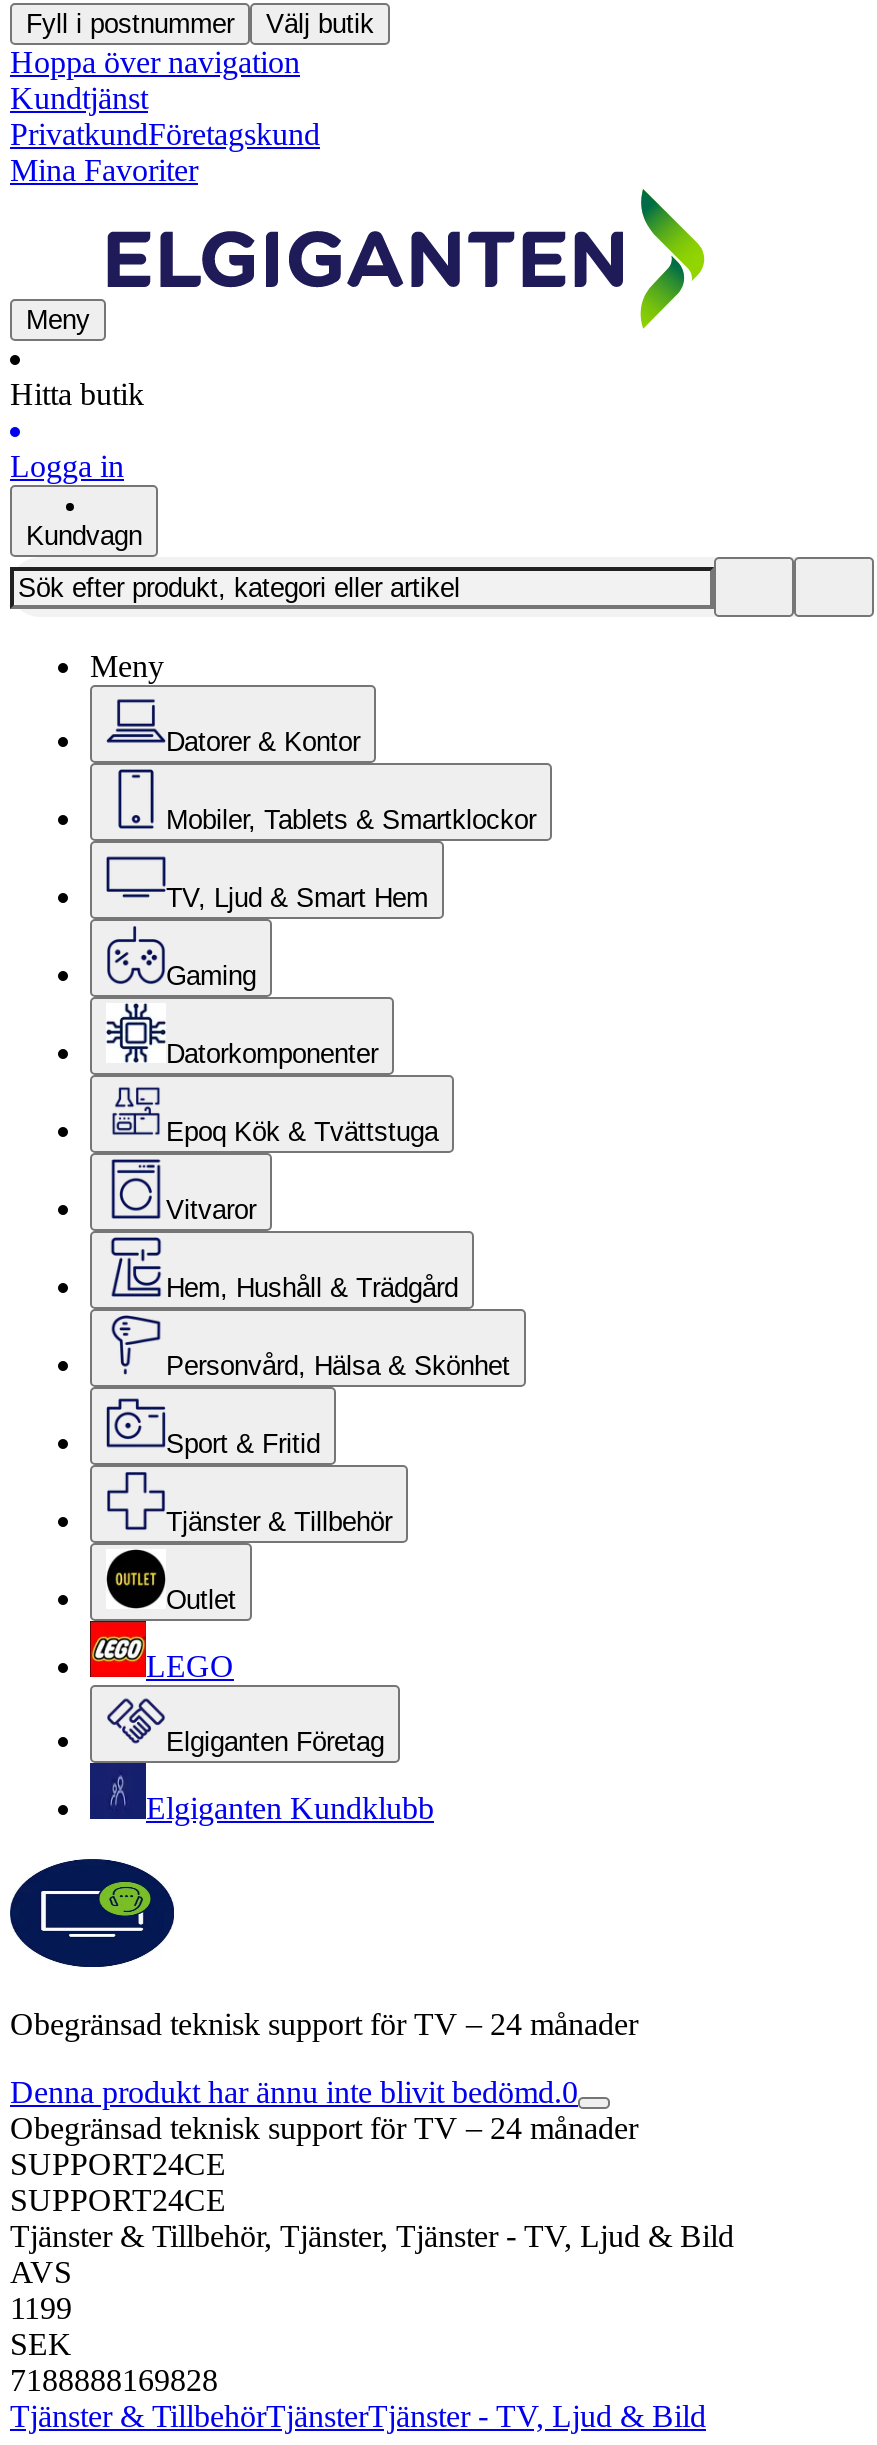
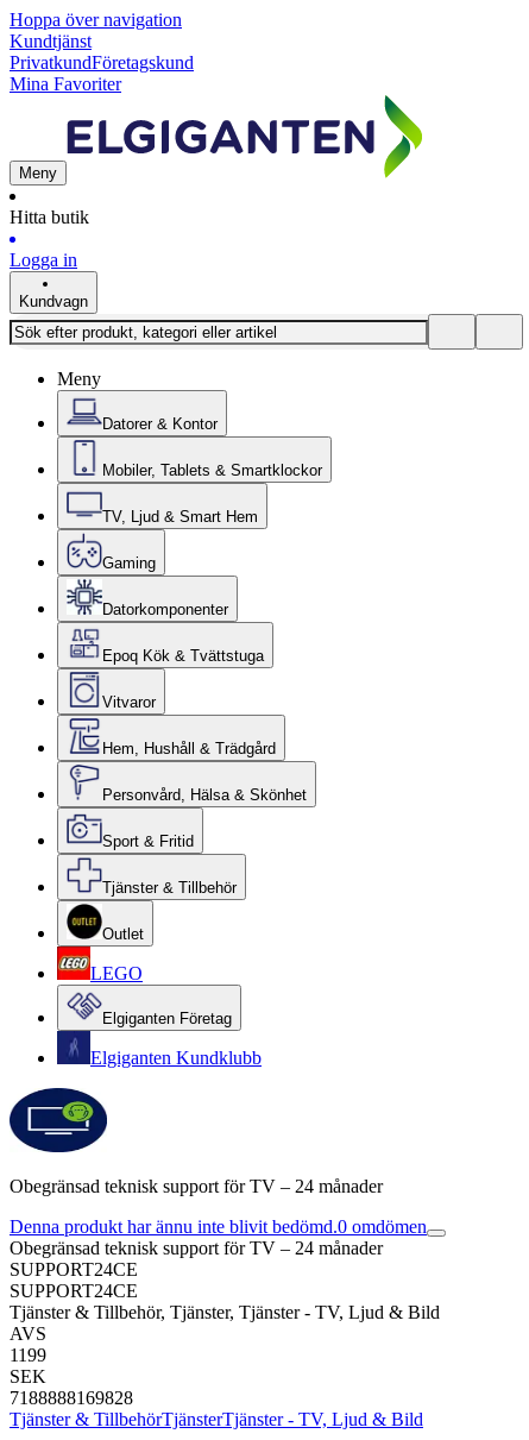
- Fyll i postnummer
- Välj butik

- Denna produkt har ännu inte blivit bedömd.0
+ Denna produkt har ännu inte blivit bedömd.0 omdömen
